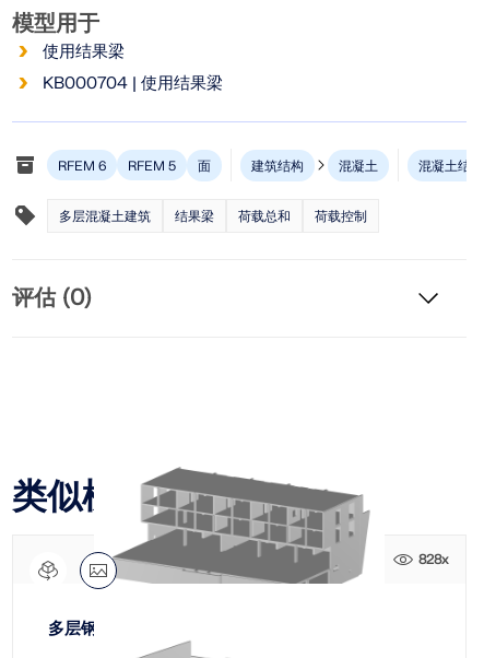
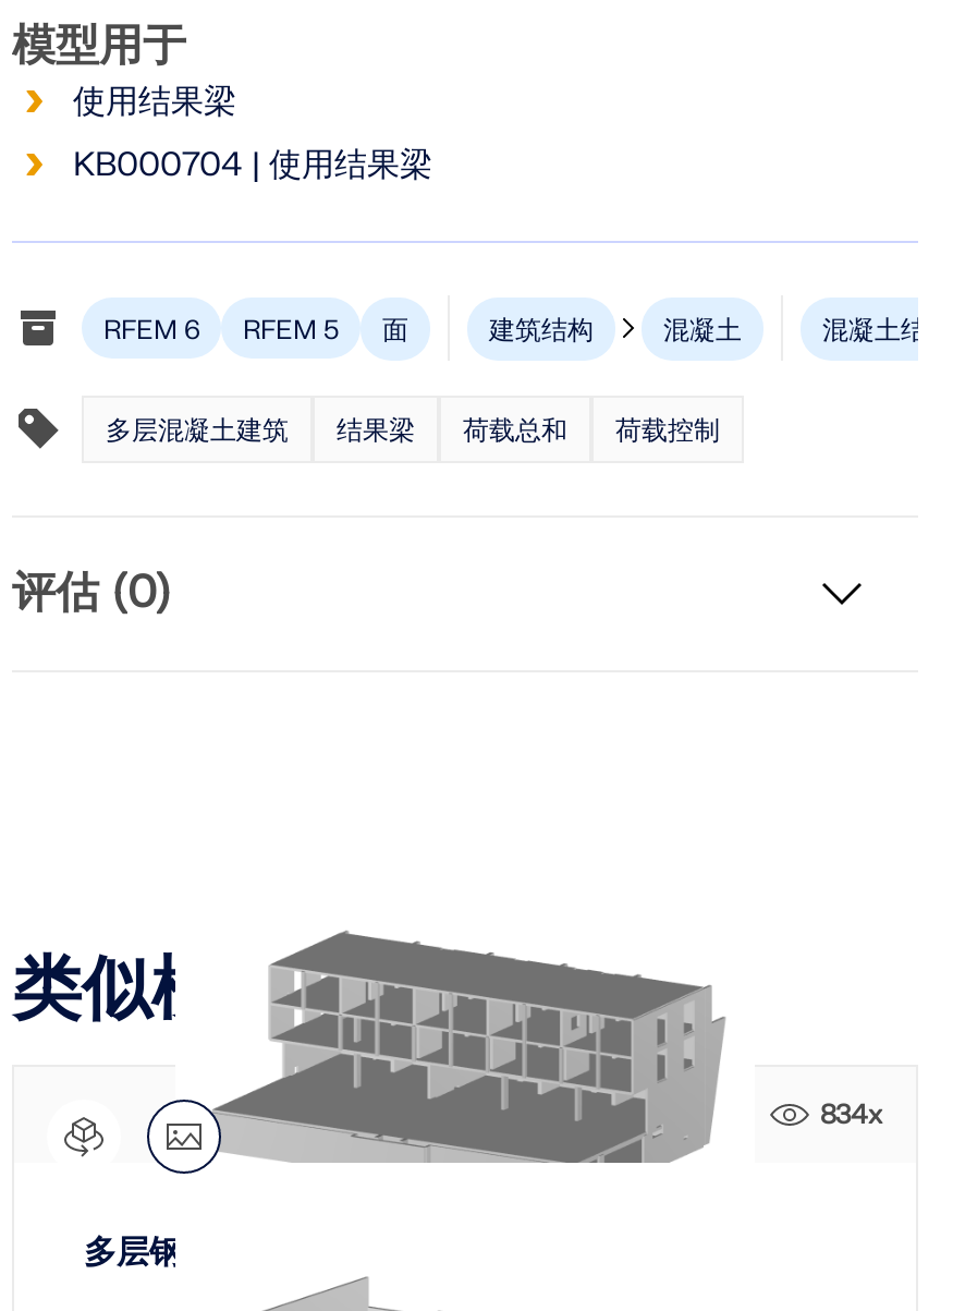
- 828x
+ 834x
